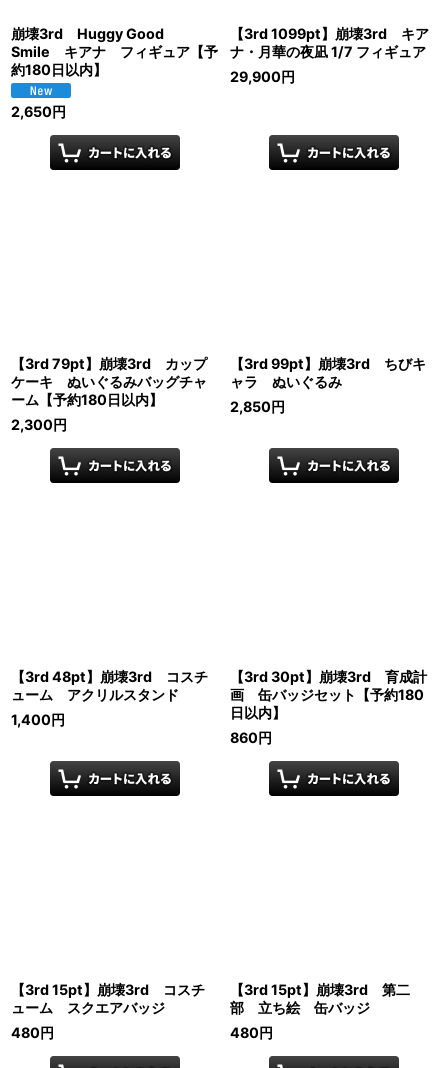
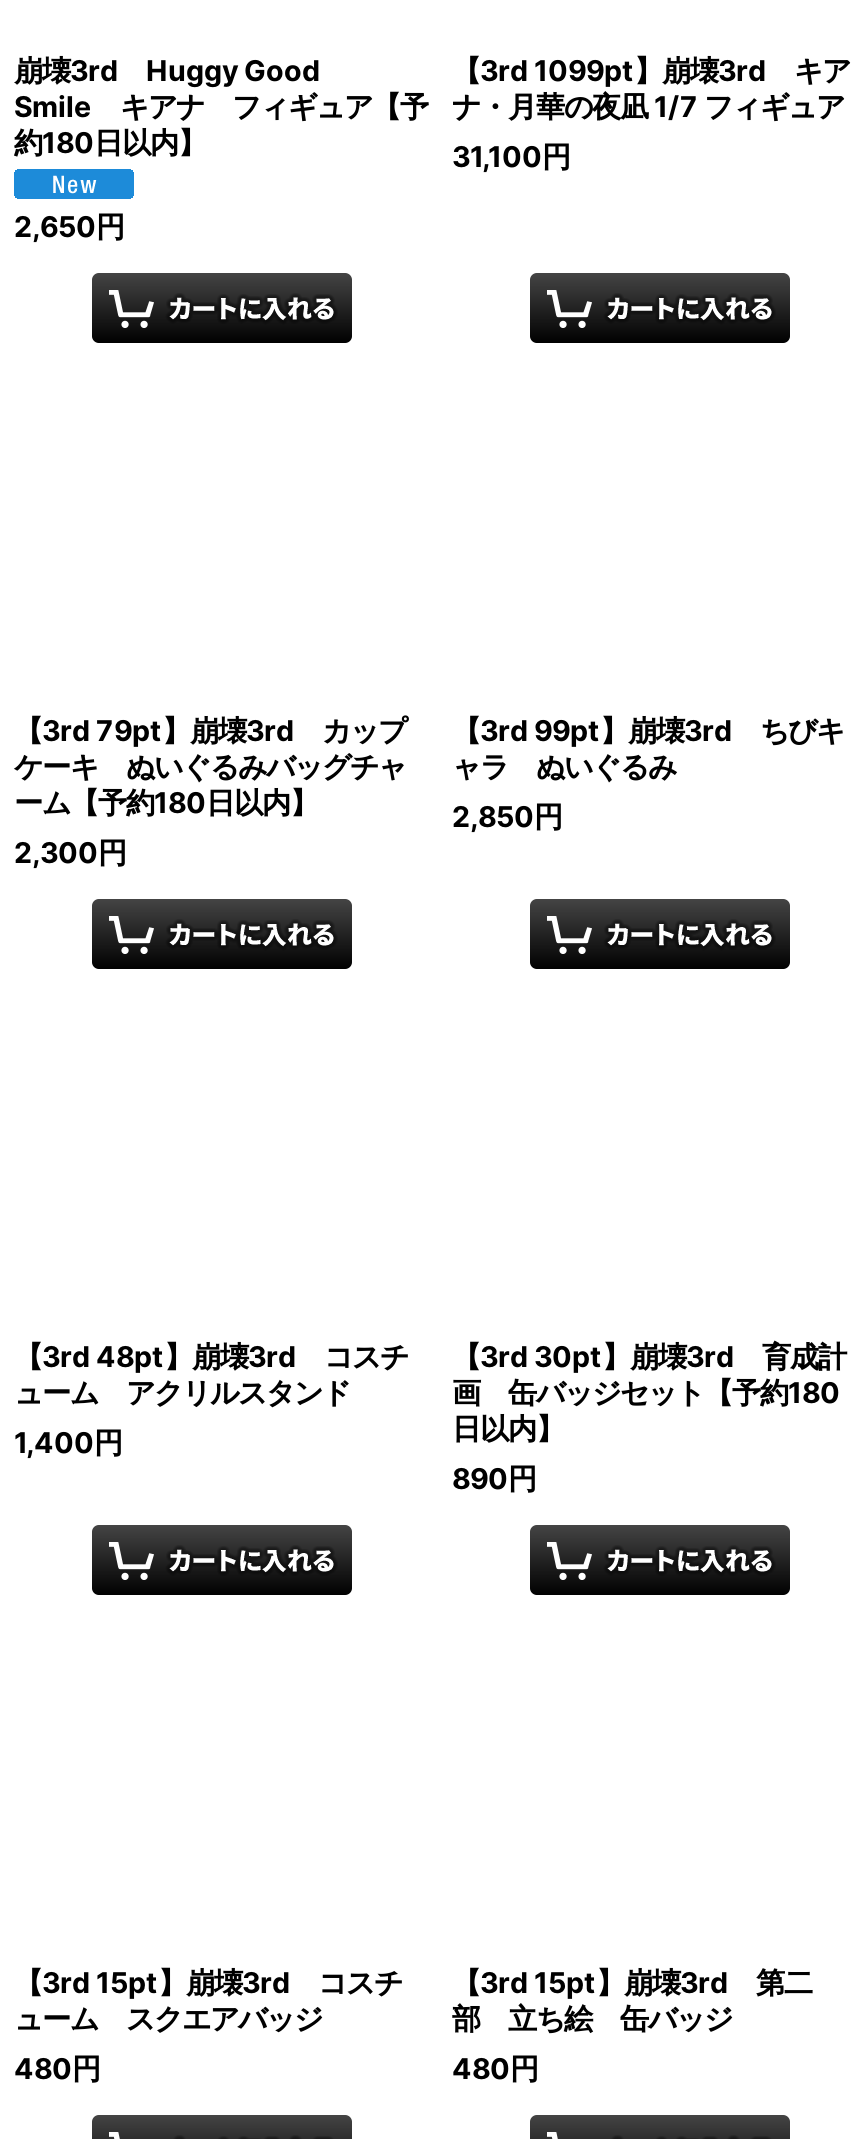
- 29,900円
+ 31,100円

- 860円
+ 890円
